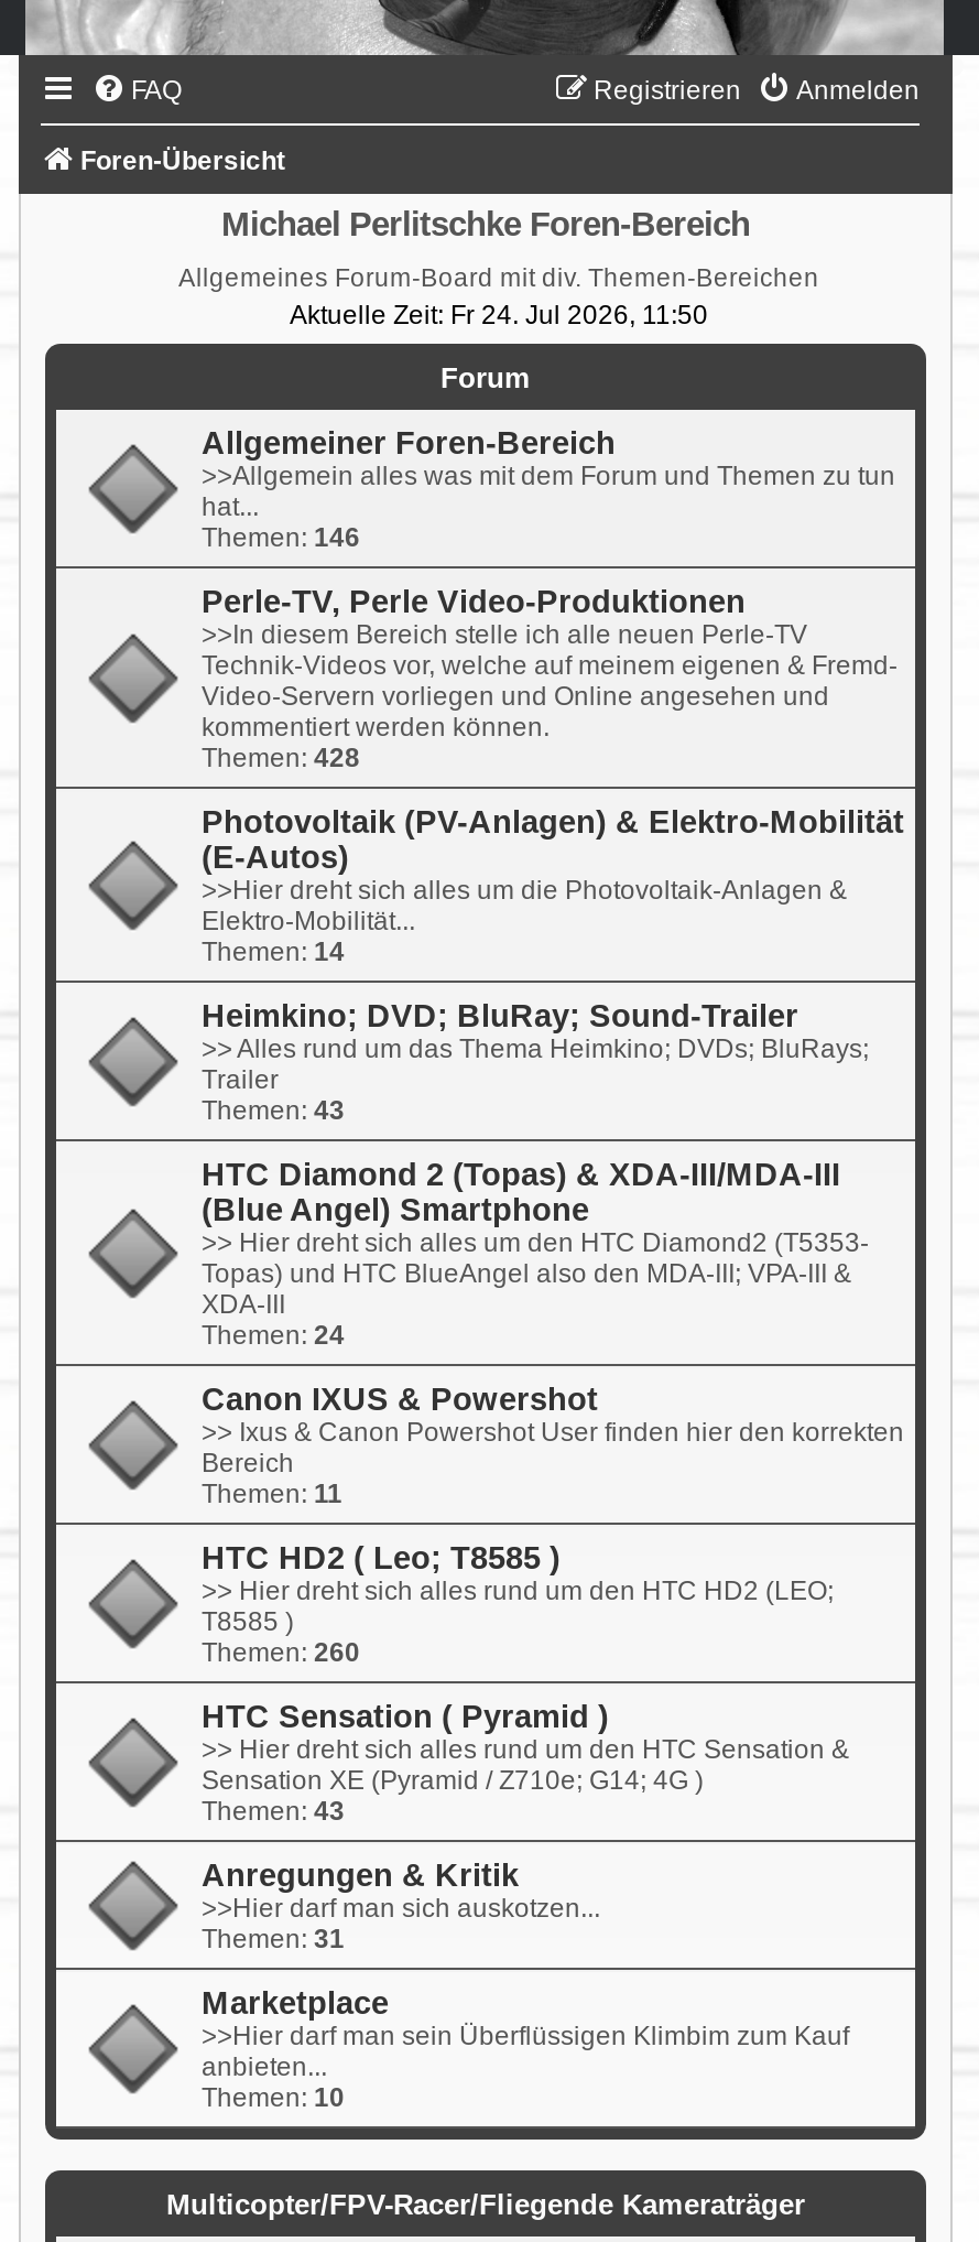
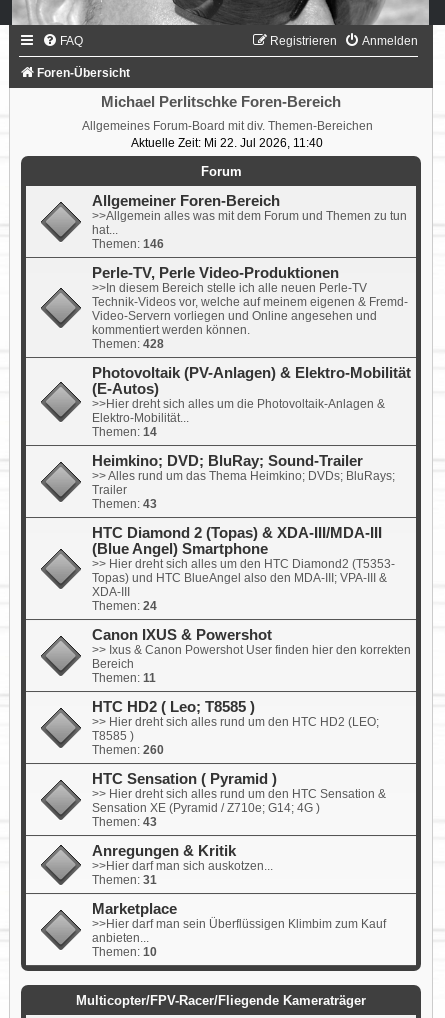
- Aktuelle Zeit: Fr 24. Jul 2026, 11:50
+ Aktuelle Zeit: Mi 22. Jul 2026, 11:40
